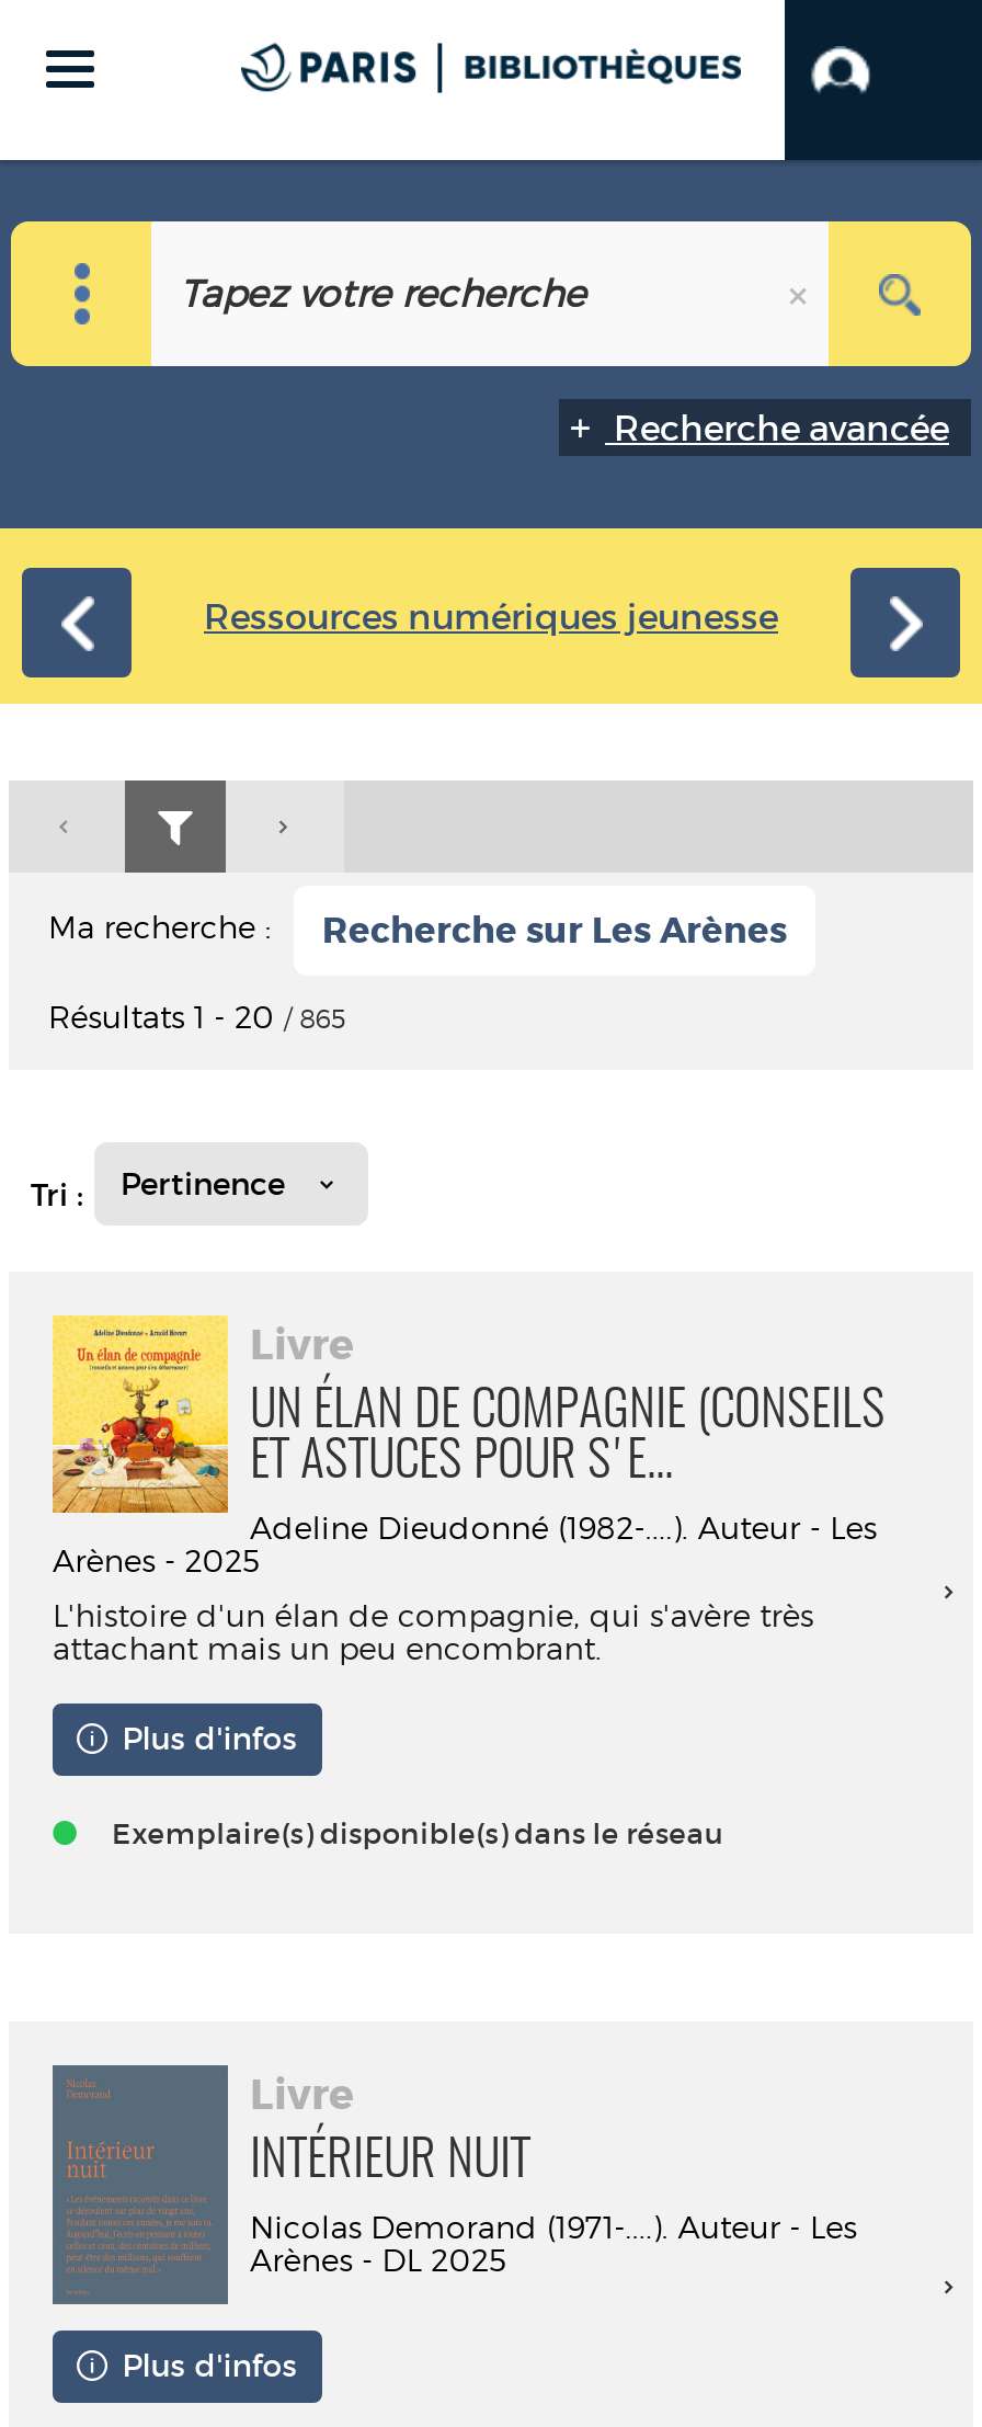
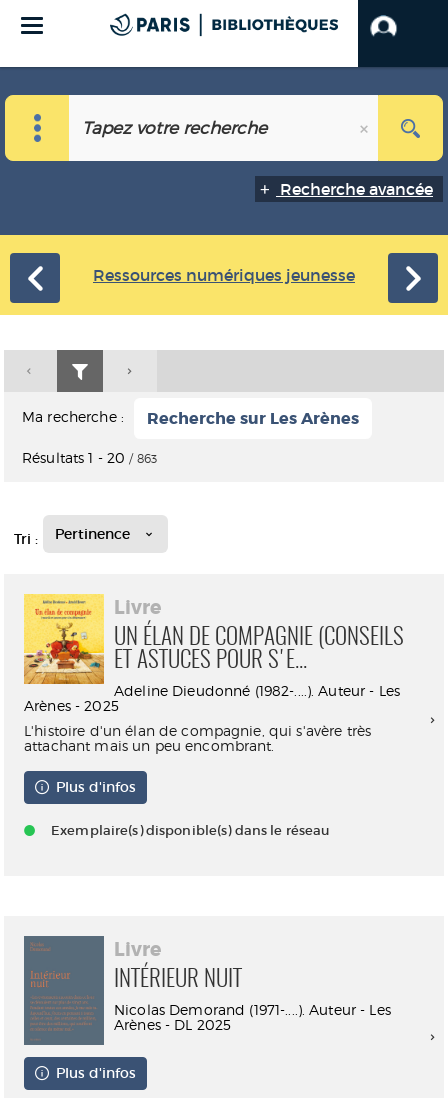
- Résultats 1 - 20 / 865
+ Résultats 1 - 20 / 863
